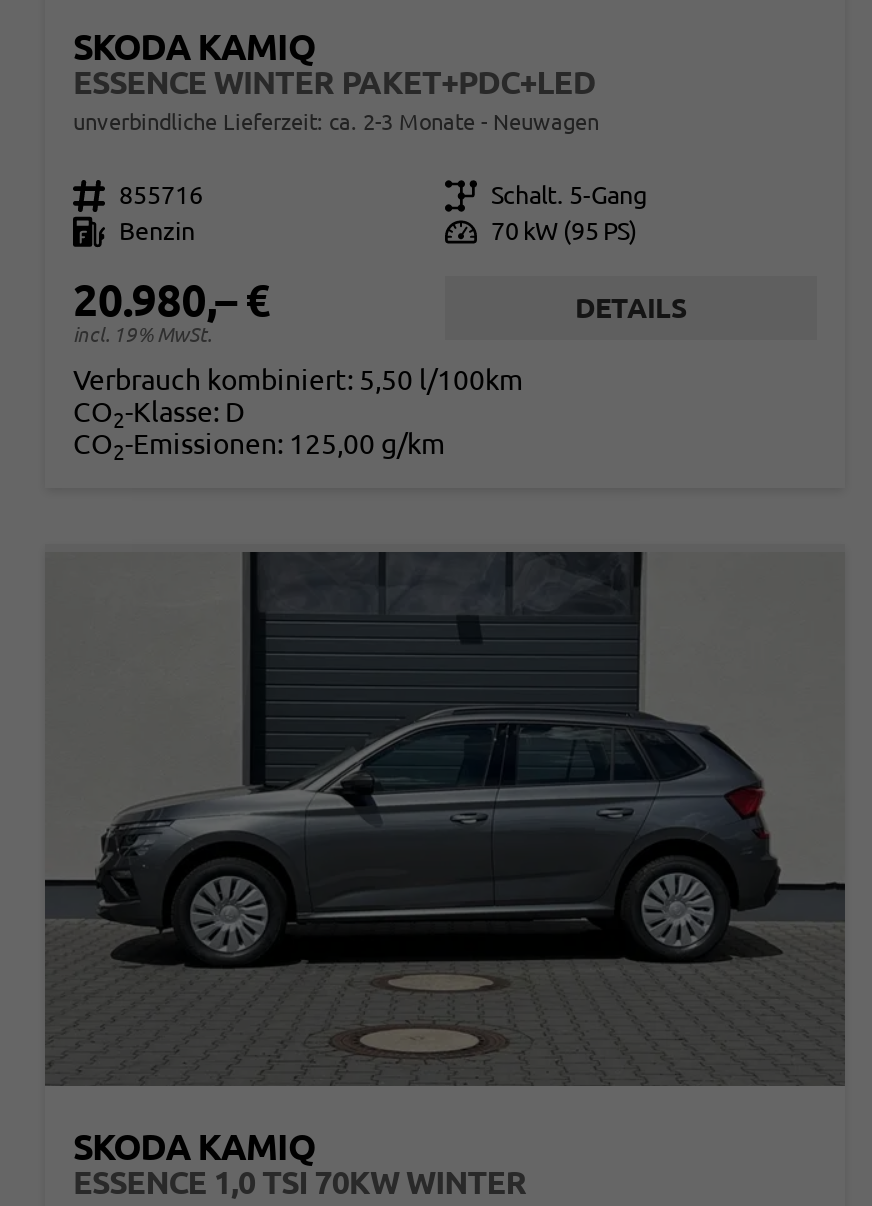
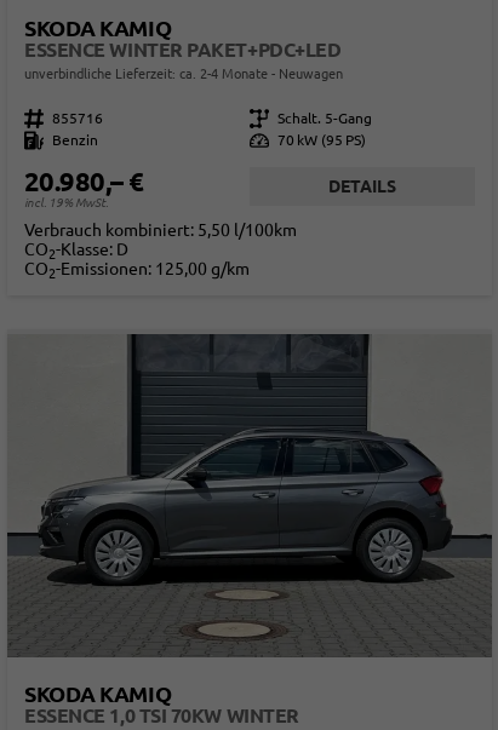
- unverbindliche Lieferzeit: ca. 2-3 Monate Neuwagen
+ unverbindliche Lieferzeit: ca. 2-4 Monate Neuwagen
